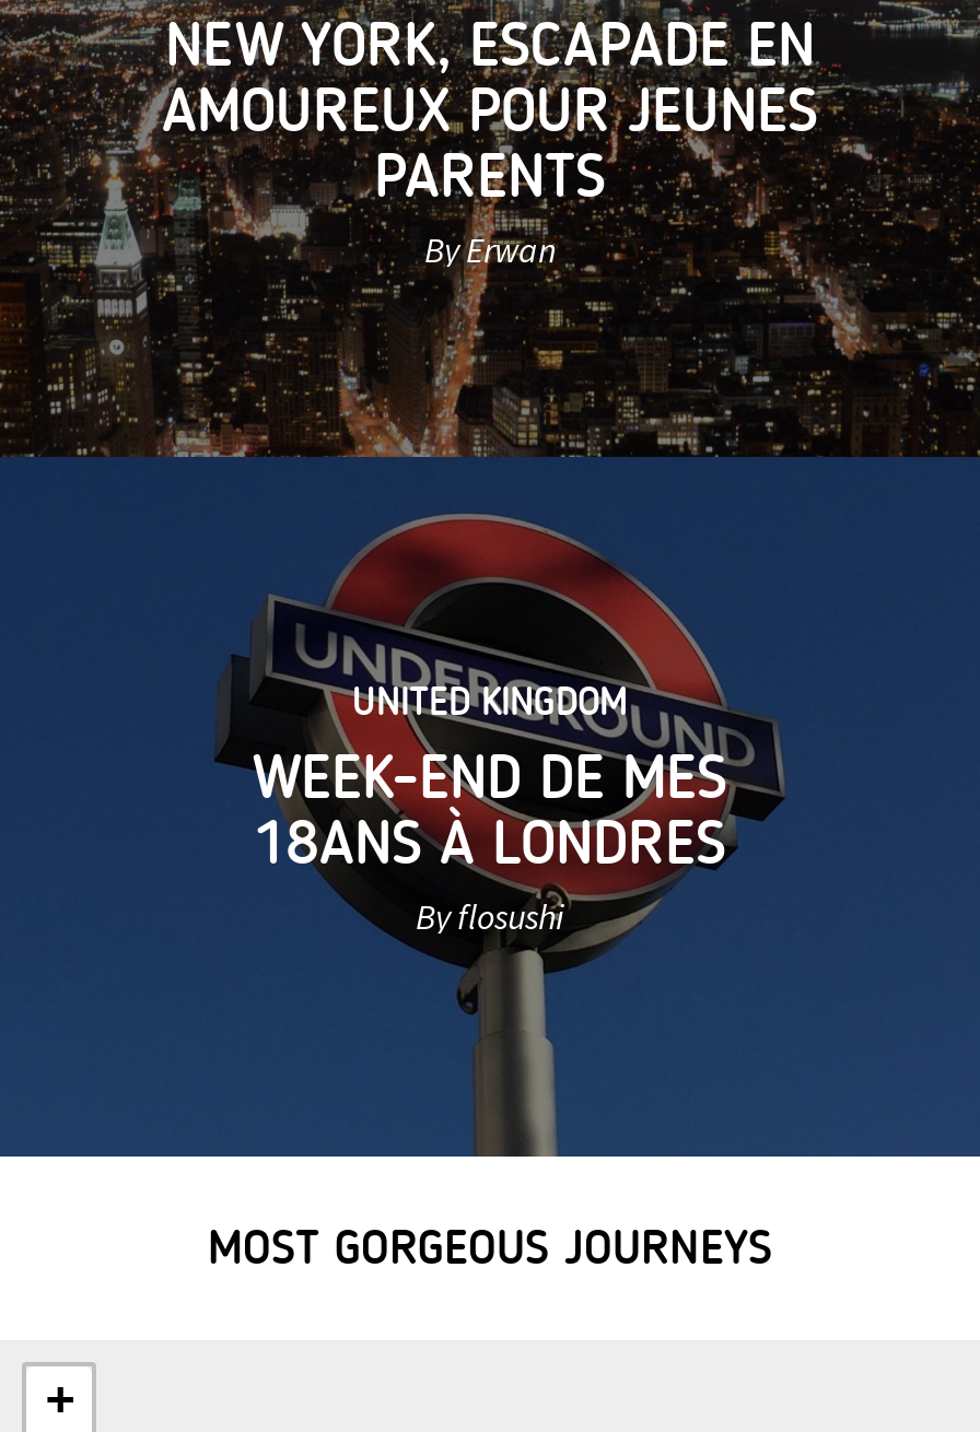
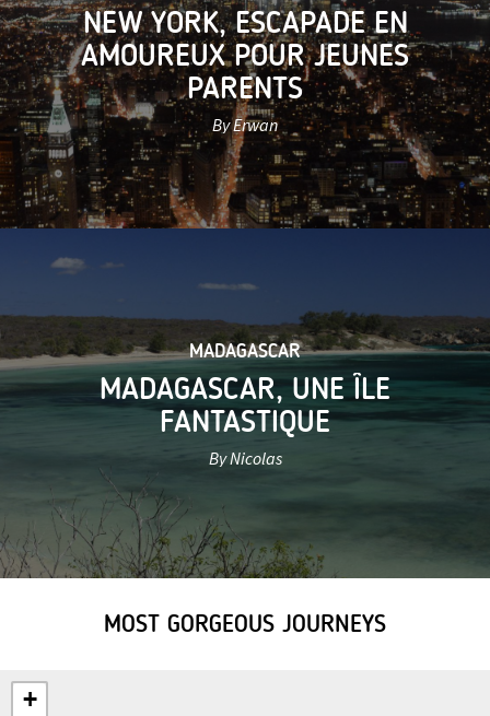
- [image]
- UNITED KINGDOM
- WEEK-END DE MES
- 18ANS À LONDRES
- By flosushi
+ [image]
+ MADAGASCAR
+ MADAGASCAR, UNE ÎLE
+ FANTASTIQUE
+ By Nicolas
